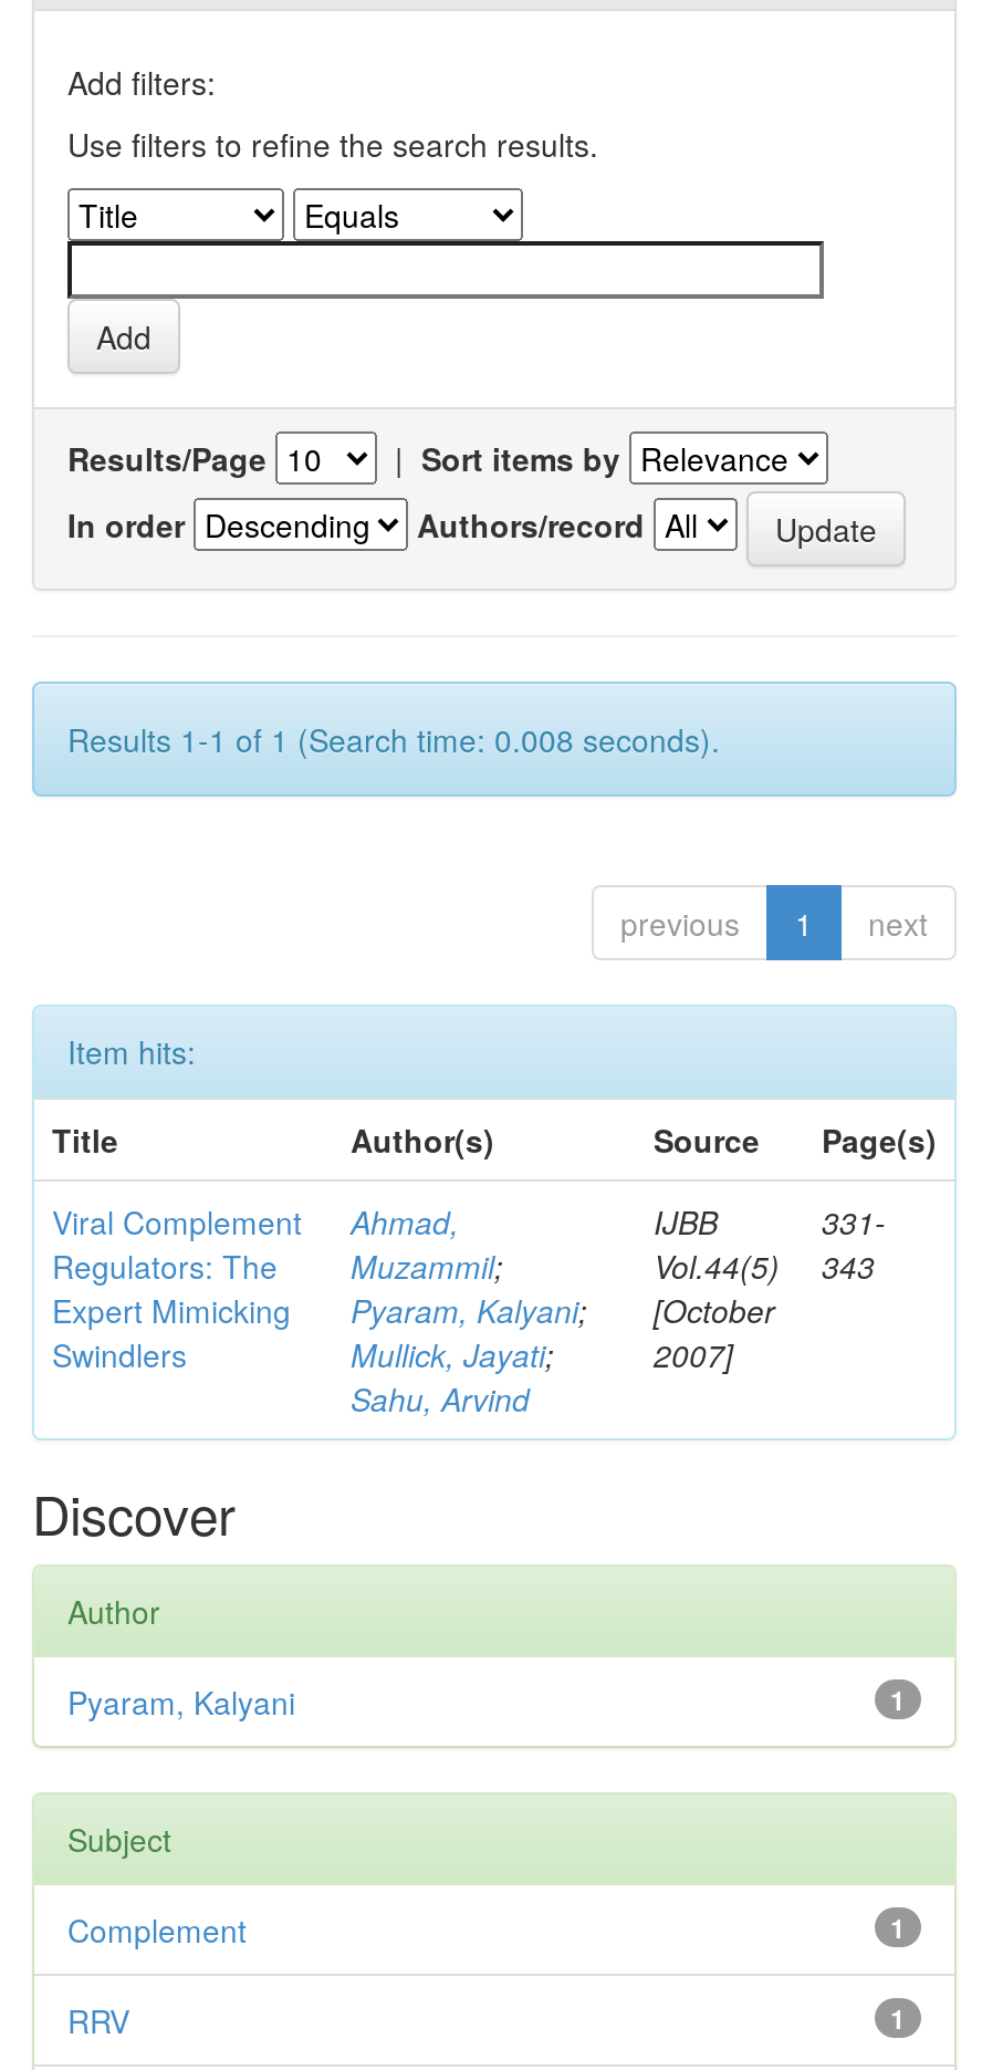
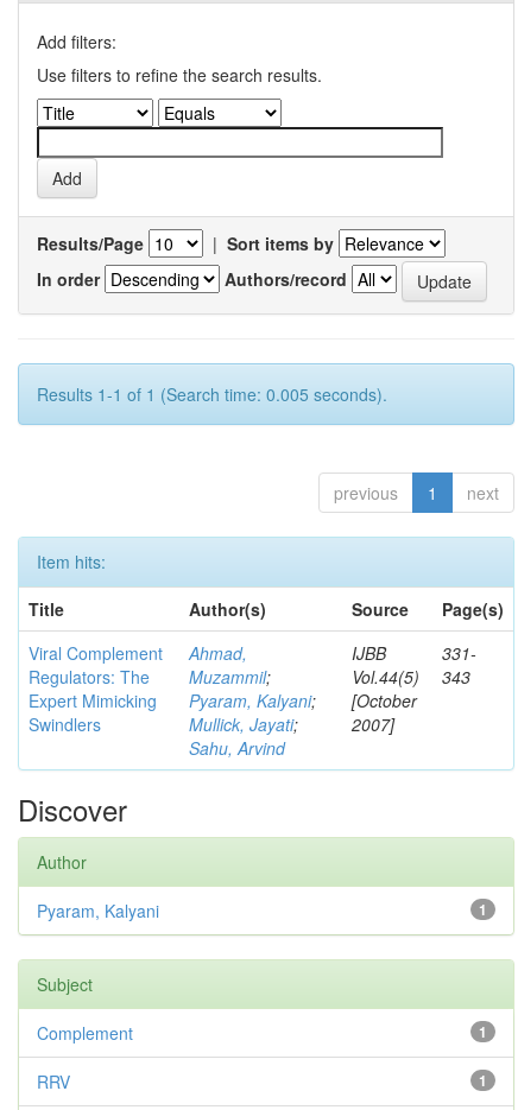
- Results 1-1 of 1 (Search time: 0.008 seconds).
+ Results 1-1 of 1 (Search time: 0.005 seconds).
